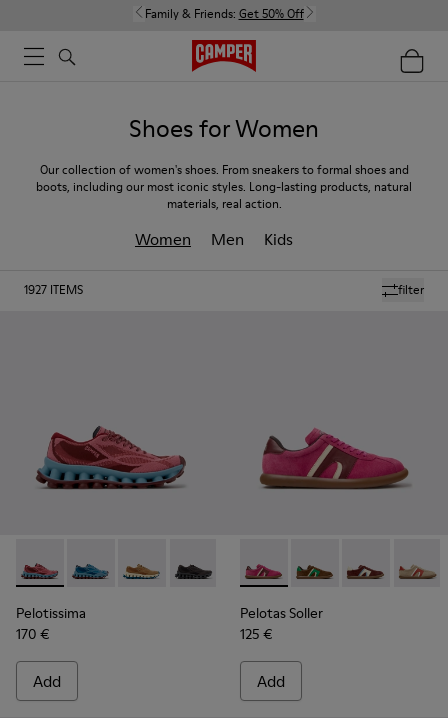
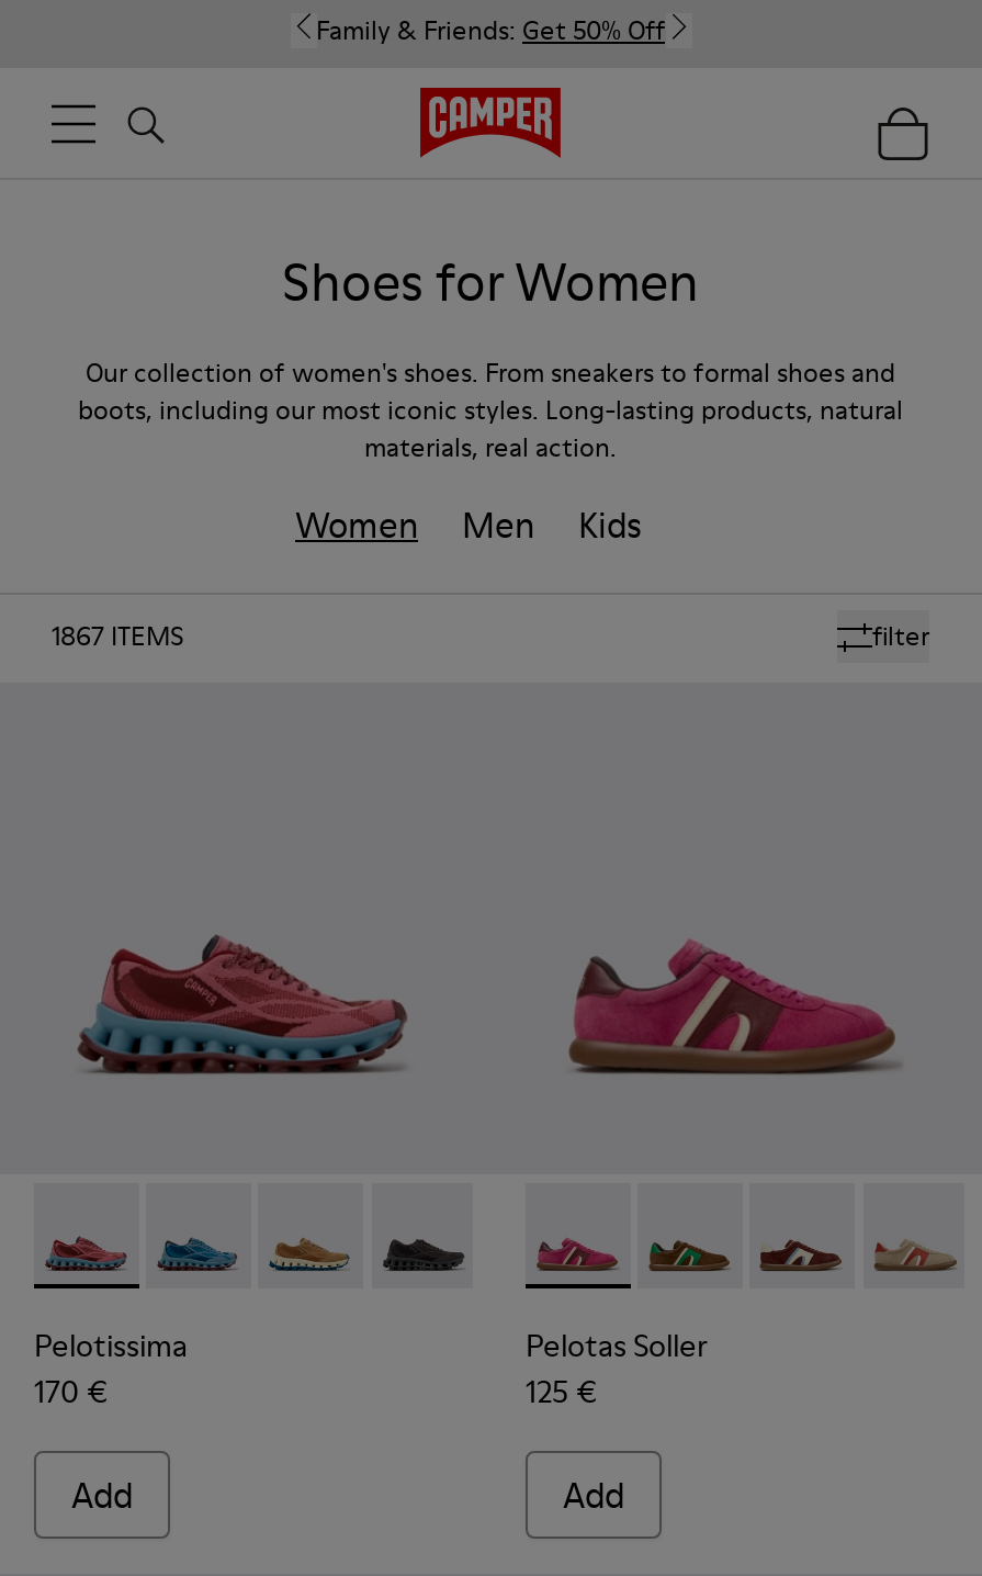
- 1927 ITEMS
+ 1867 ITEMS
